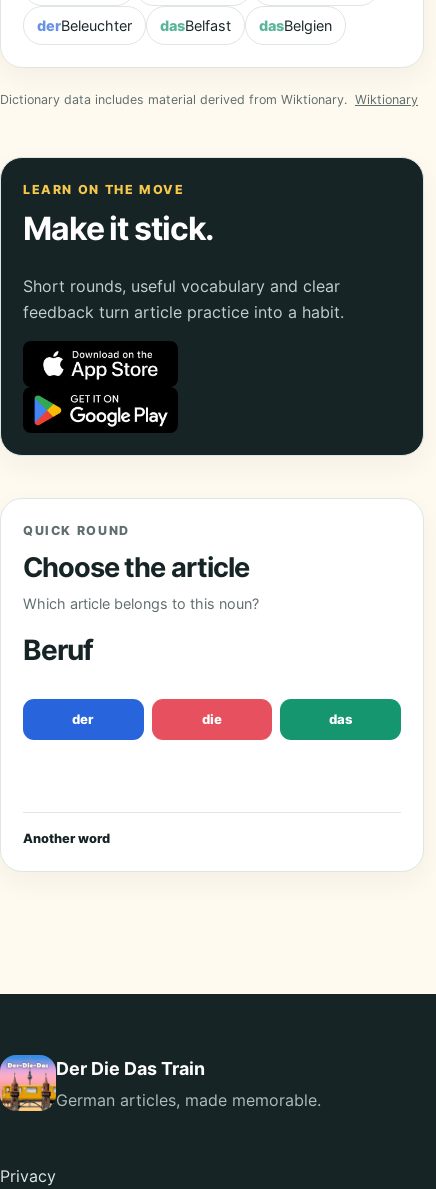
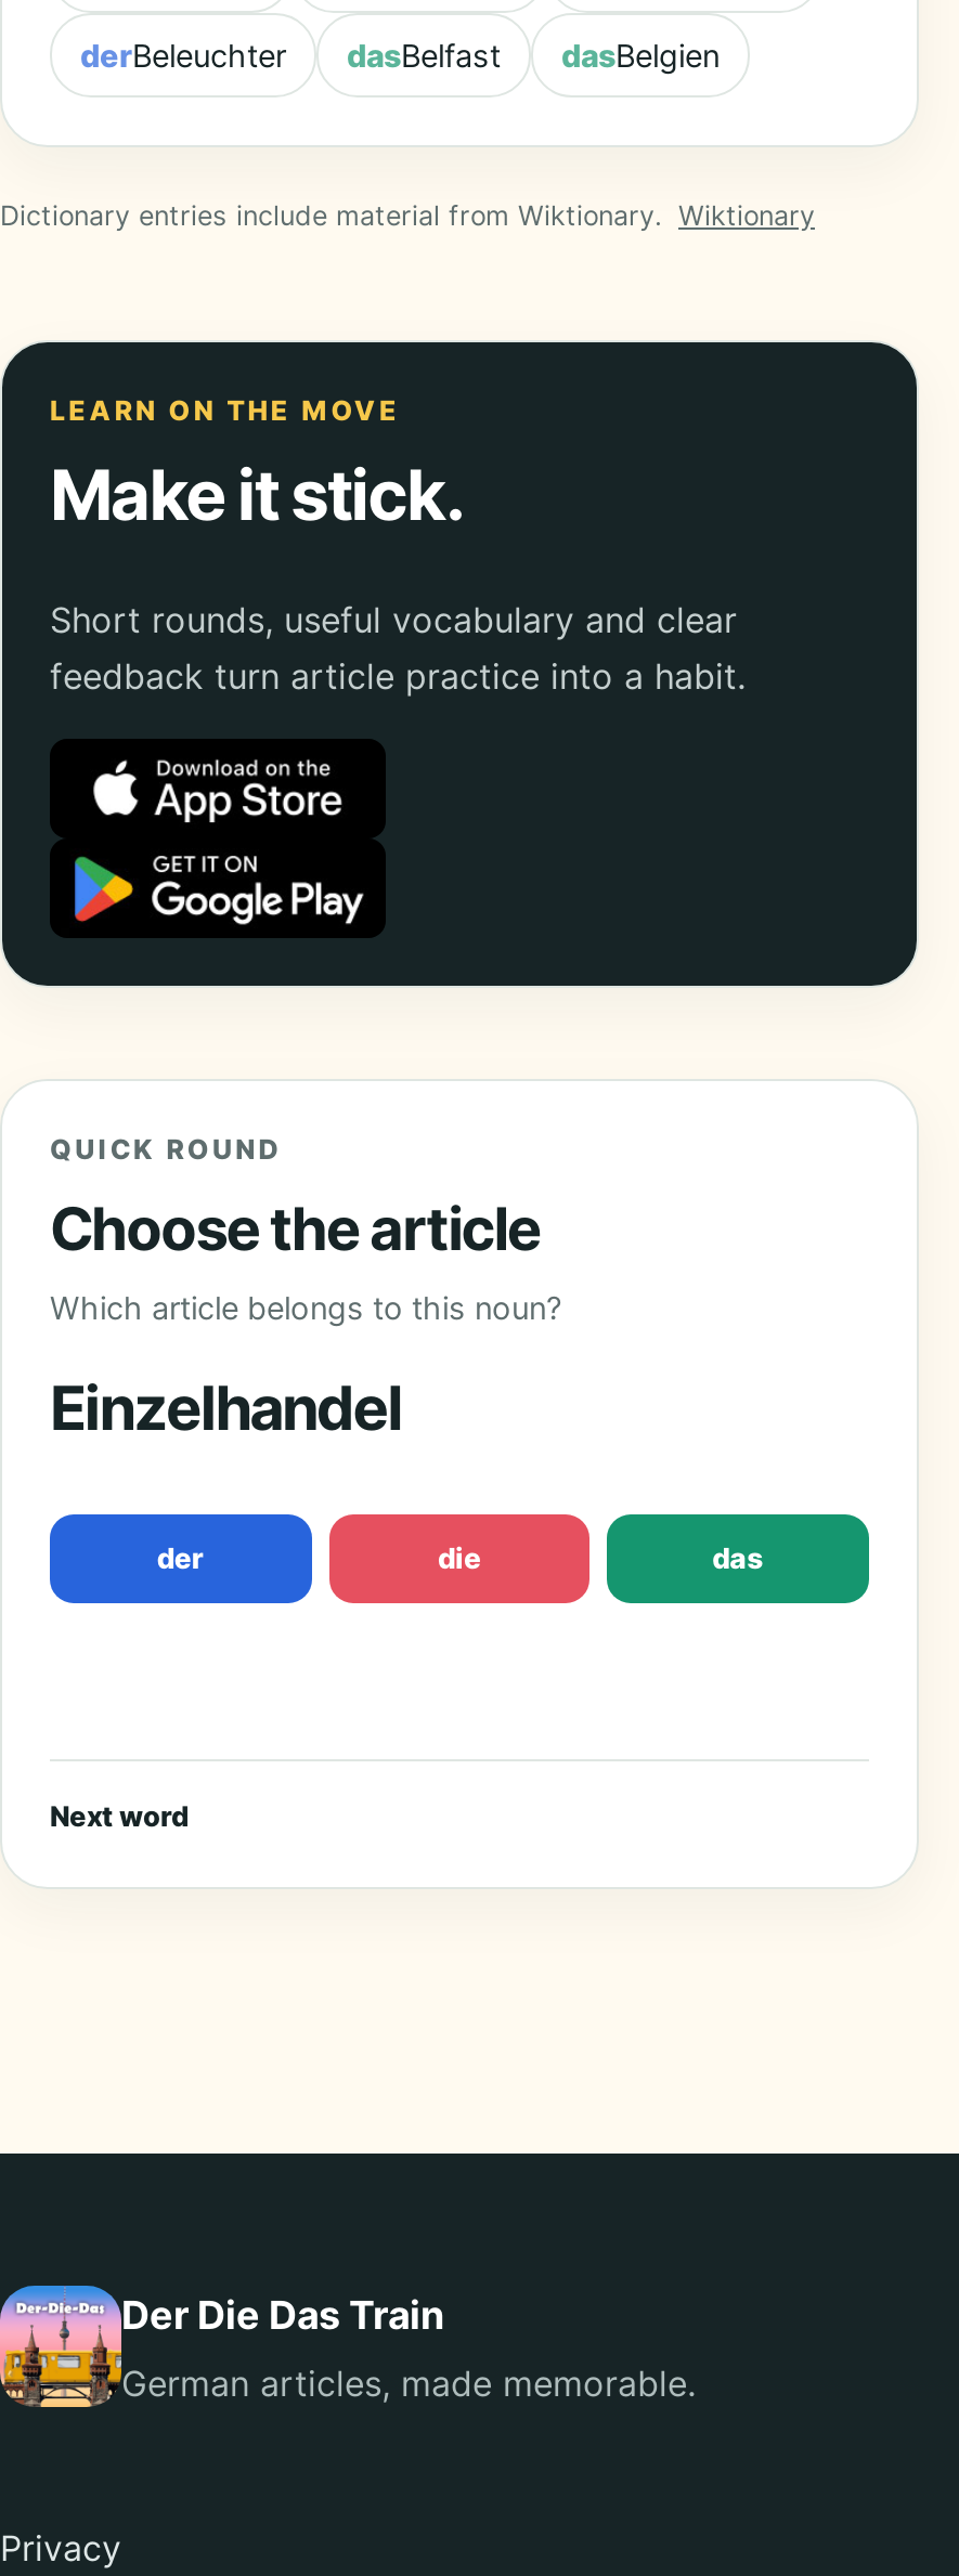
- Dictionary data includes material derived from Wiktionary. Wiktionary
+ Dictionary entries include material from Wiktionary. Wiktionary

- Beruf
+ Einzelhandel

- Another word
+ Next word
